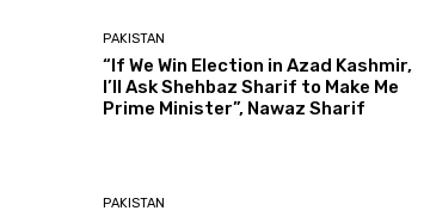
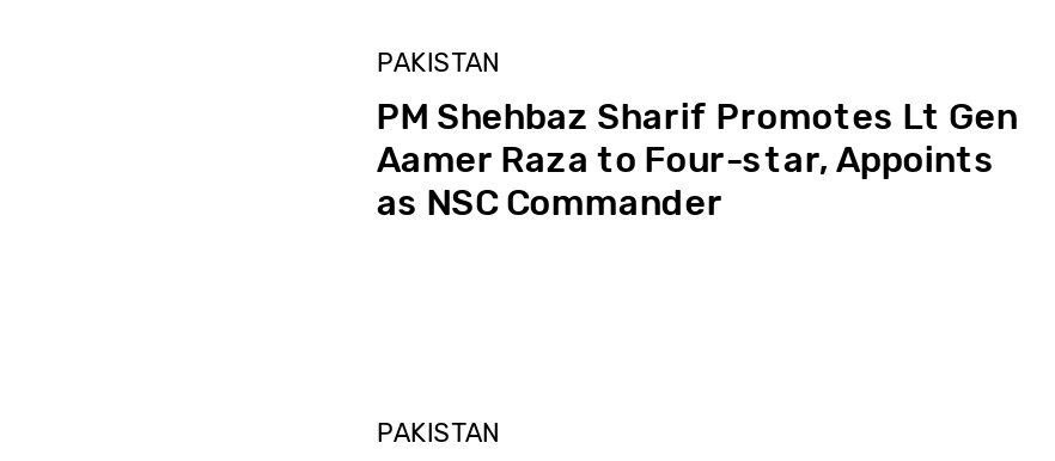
- “If We Win Election in Azad Kashmir,
- I’ll Ask Shehbaz Sharif to Make Me
- Prime Minister”, Nawaz Sharif
+ PM Shehbaz Sharif Promotes Lt Gen
+ Aamer Raza to Four-star, Appoints
+ as NSC Commander
